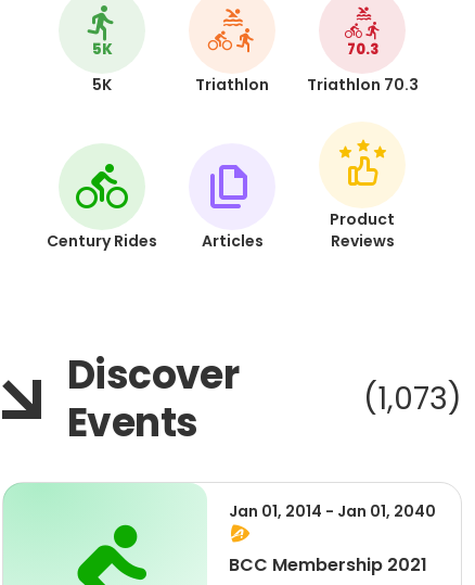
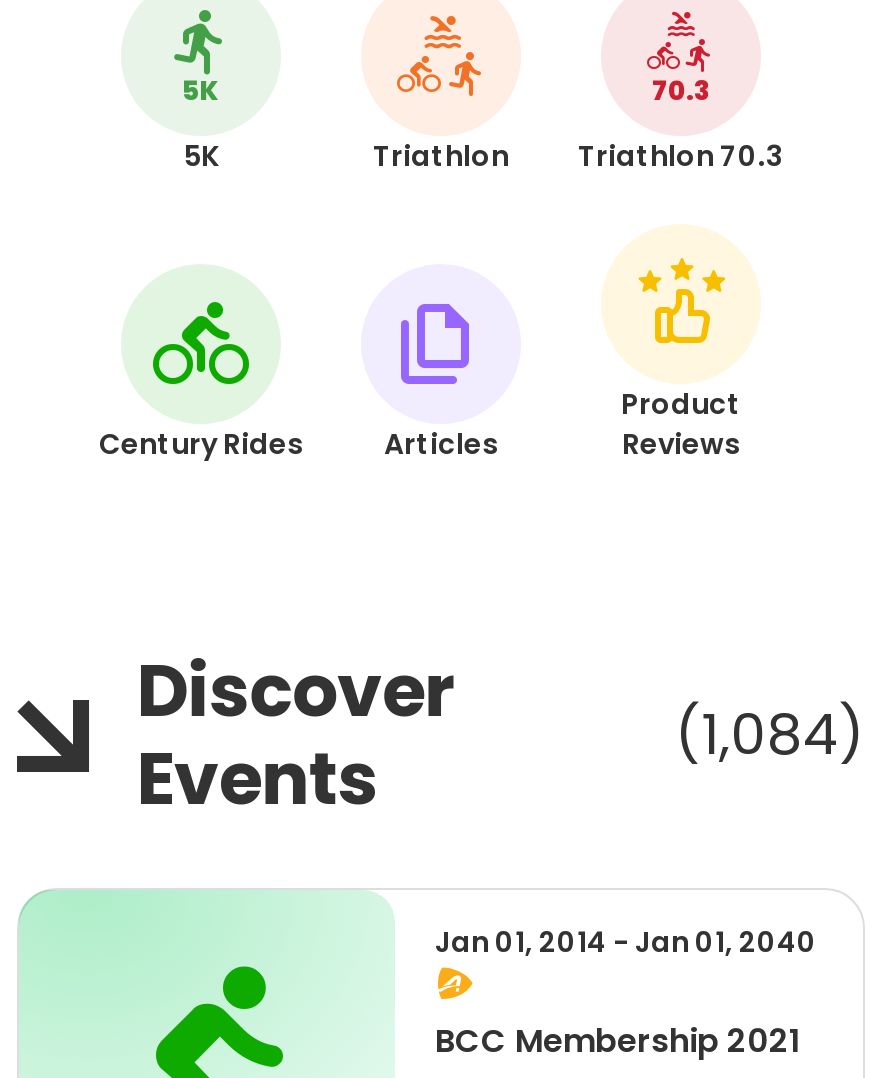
- (1,073)
+ (1,084)
